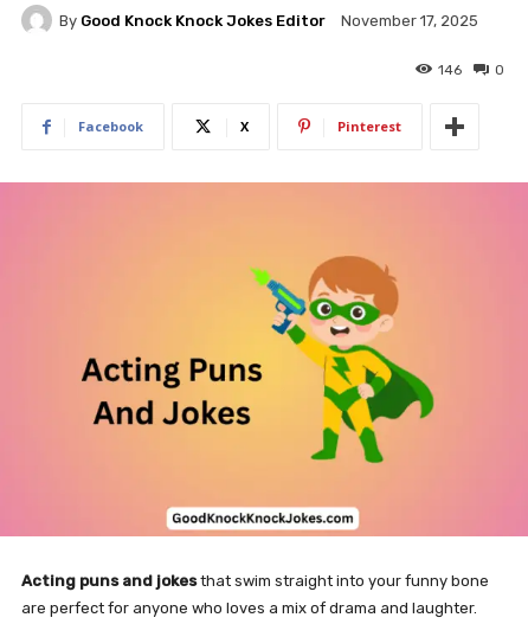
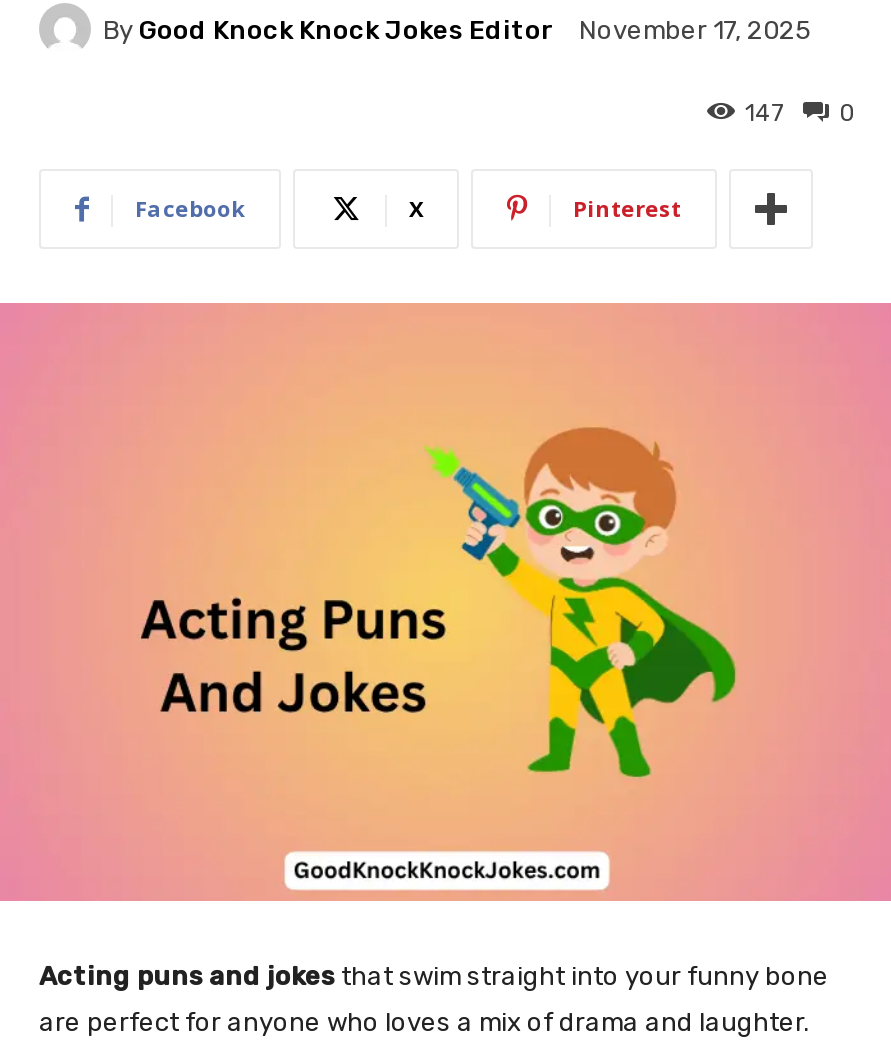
- 146 0
+ 147 0
